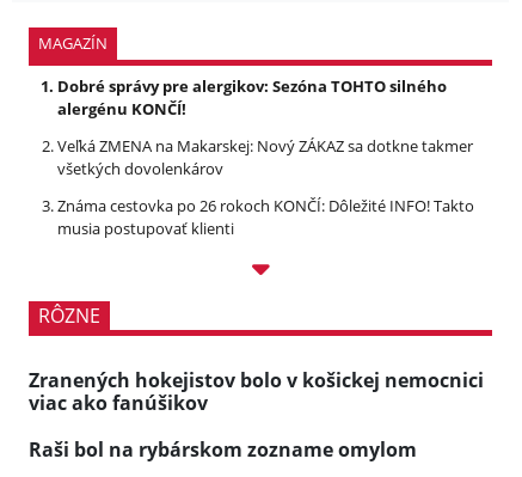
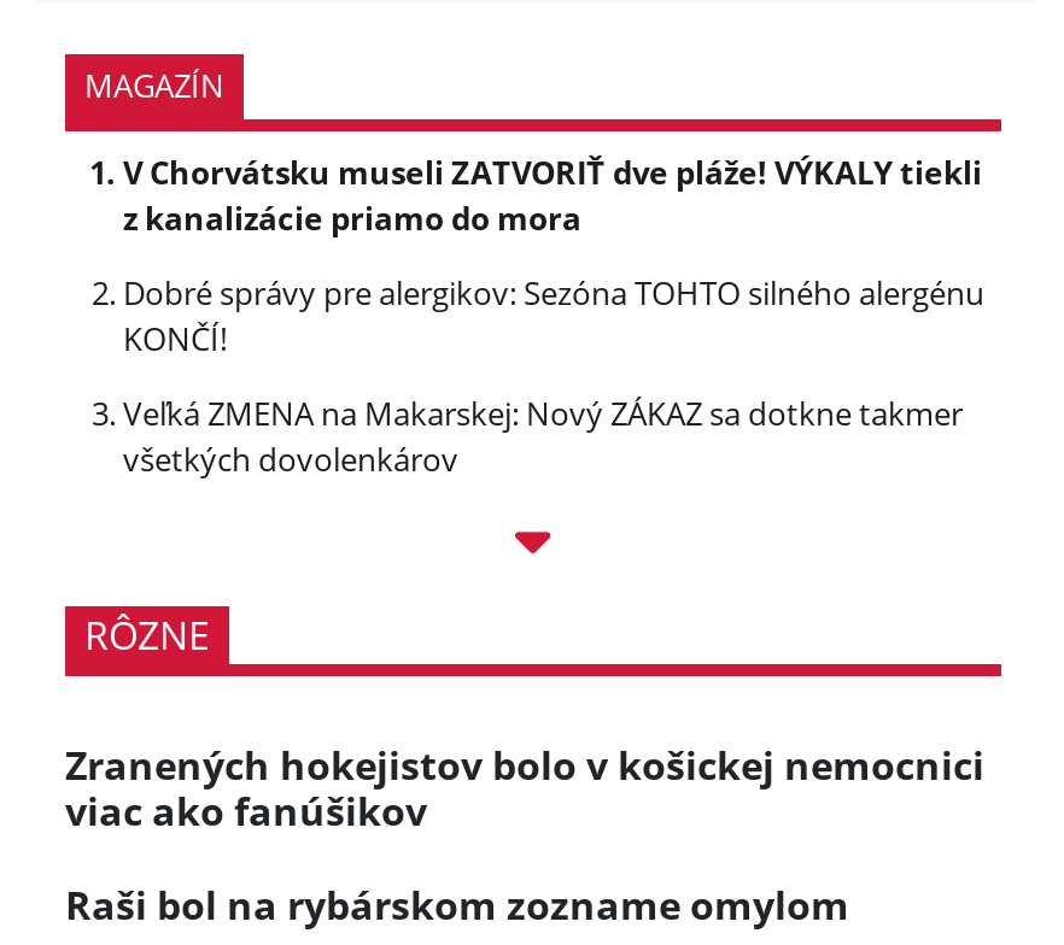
- Dobré správy pre alergikov: Sezóna TOHTO silného
- alergénu KONČÍ!
+ V Chorvátsku museli ZATVORIŤ dve pláže! VÝKALY tiekli
+ z kanalizácie priamo do mora
+ Dobré správy pre alergikov: Sezóna TOHTO silného alergénu
+ KONČÍ!

moved down: Veľká ZMENA na Makarskej: Nový ZÁKAZ sa dotkne takmer | všetkých dovolenkárov

- Známa cestovka po 26 rokoch KONČÍ: Dôležité INFO! Takto
- musia postupovať klienti
